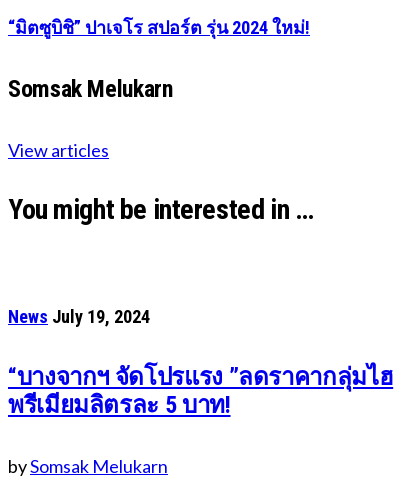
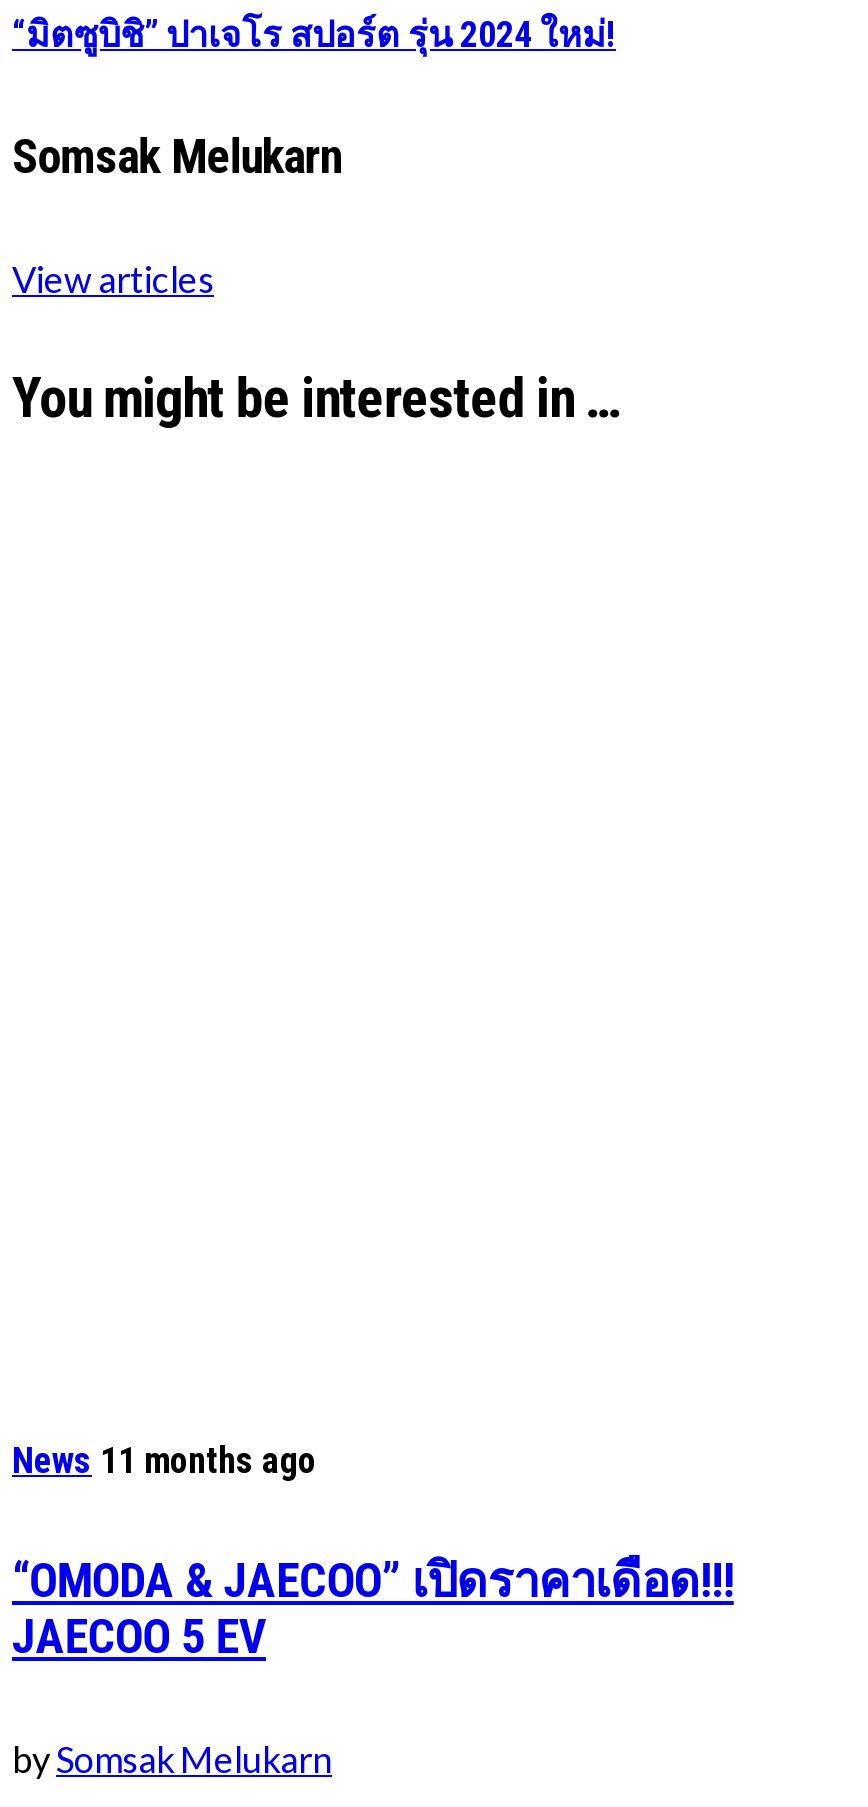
- News July 19, 2024
+ News 11 months ago

- “บางจากฯ จัดโปรแรง ”ลดราคากลุ่มไฮ
- พรีเมียมลิตรละ 5 บาท!
+ “OMODA & JAECOO” เปิดราคาเดือด!!!
+ JAECOO 5 EV
